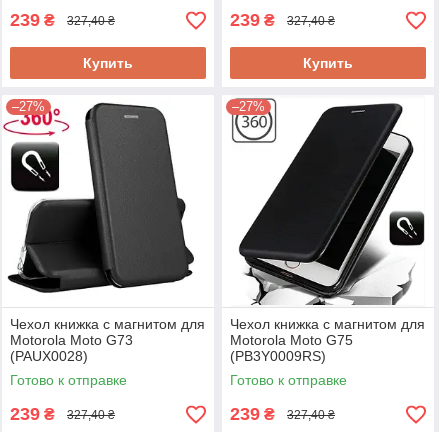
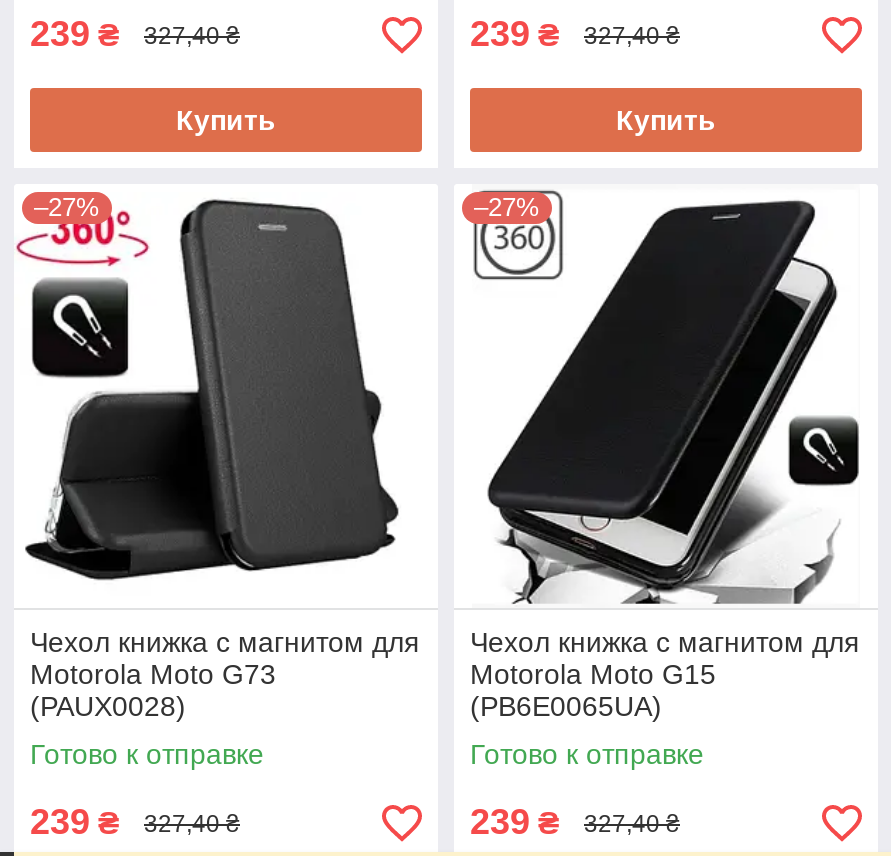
- Motorola Moto G75
- (PB3Y0009RS)
+ Motorola Moto G15
+ (PB6E0065UA)
